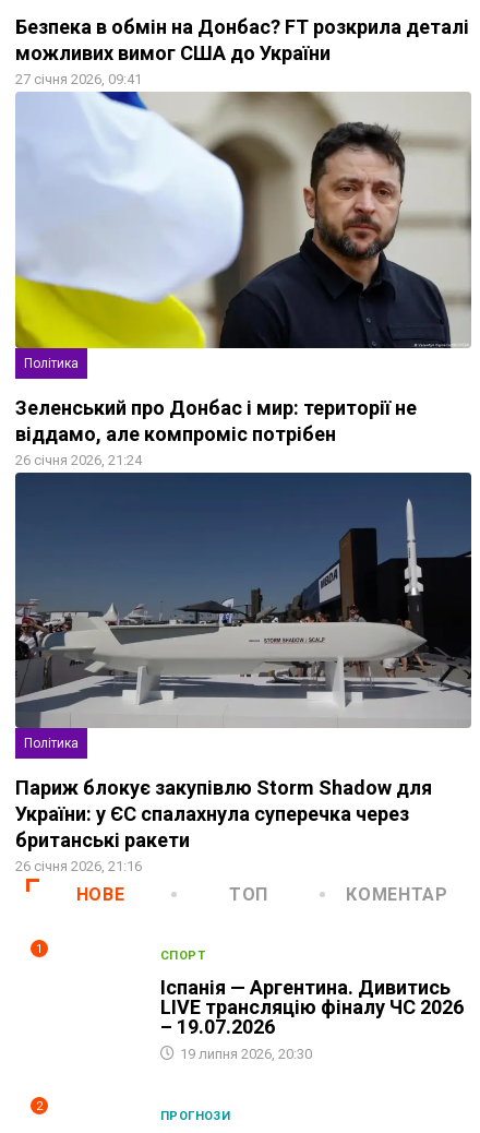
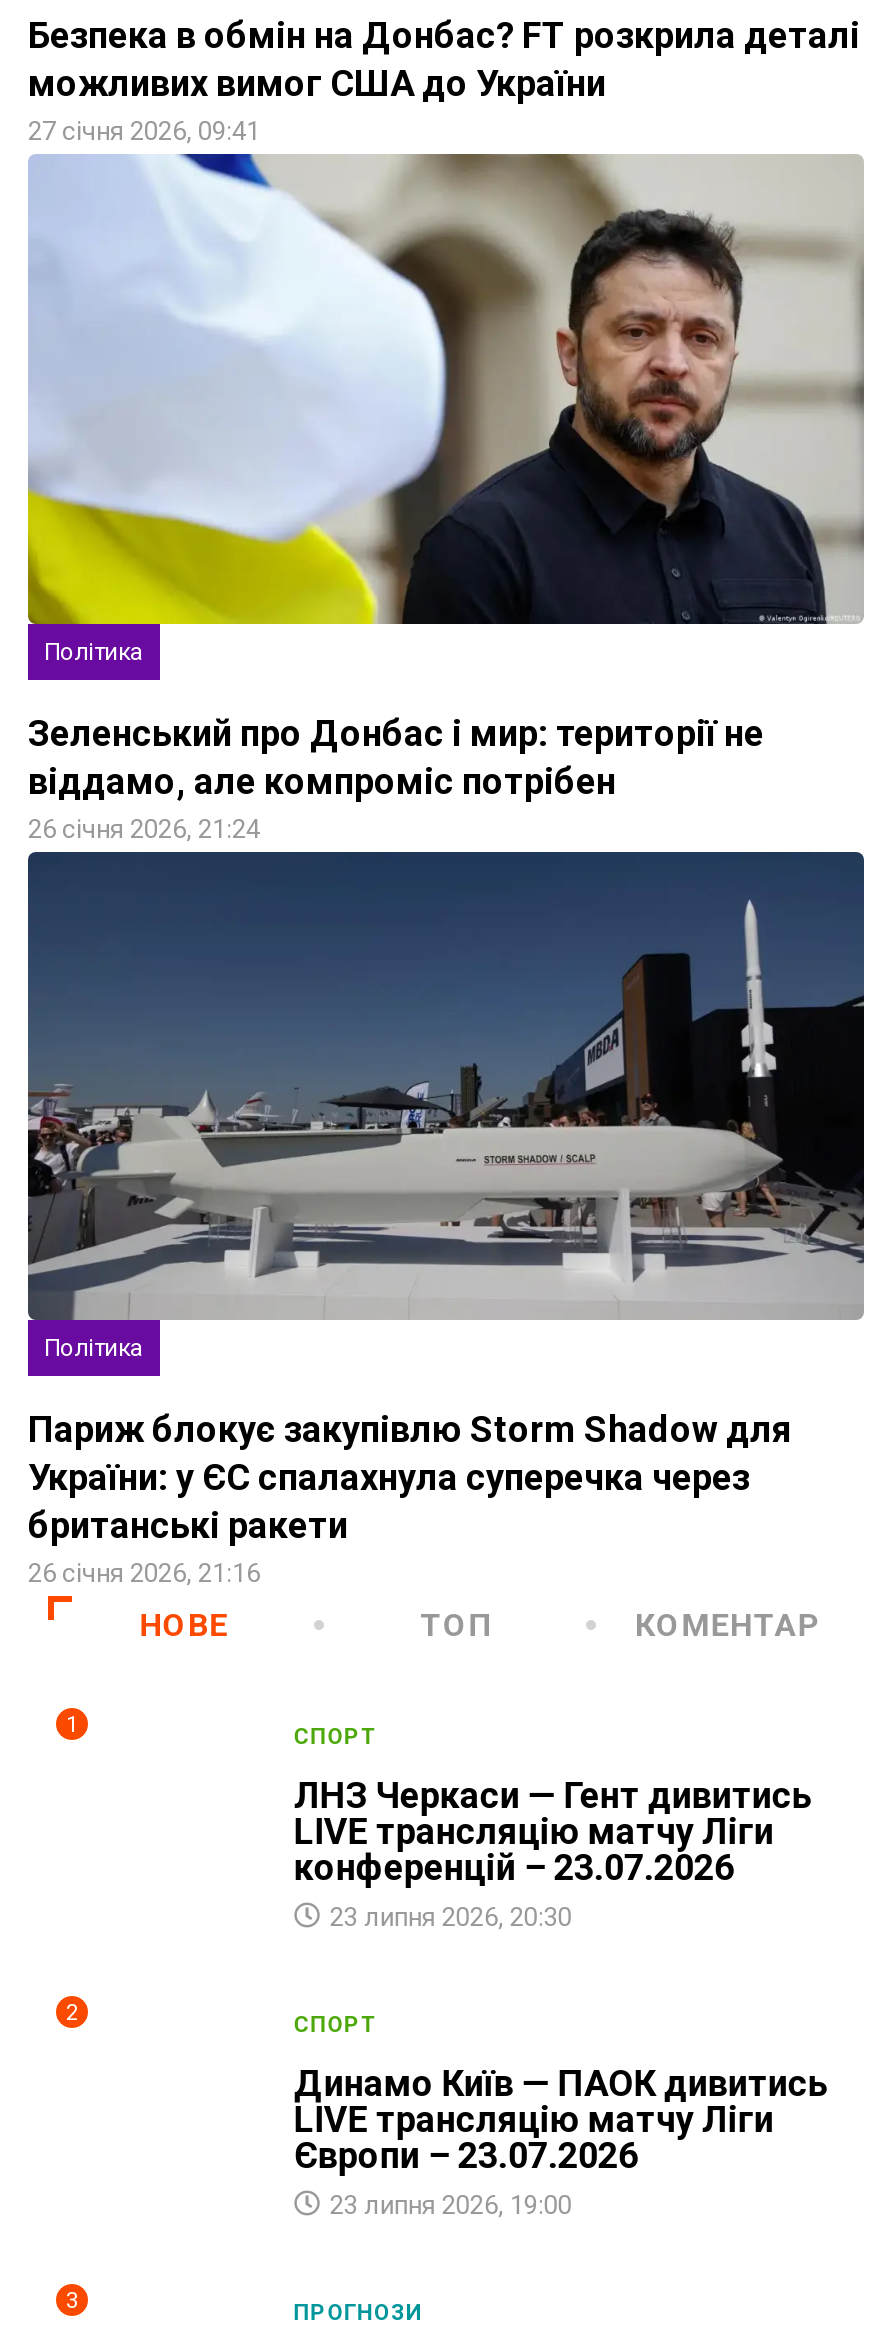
- Іспанія — Аргентина. Дивитись
- LIVE трансляцію фіналу ЧС 2026
- – 19.07.2026
- 19 липня 2026, 20:30
+ ЛНЗ Черкаси — Гент дивитись
+ LIVE трансляцію матчу Ліги
+ конференцій – 23.07.2026
+ 23 липня 2026, 20:30

+ СПОРТ
+ Динамо Київ — ПАОК дивитись
+ LIVE трансляцію матчу Ліги
+ Європи – 23.07.2026
+ 23 липня 2026, 19:00
+ 3
